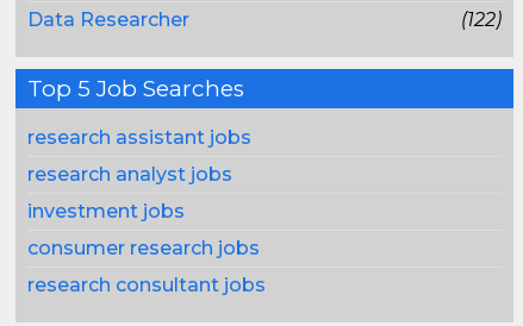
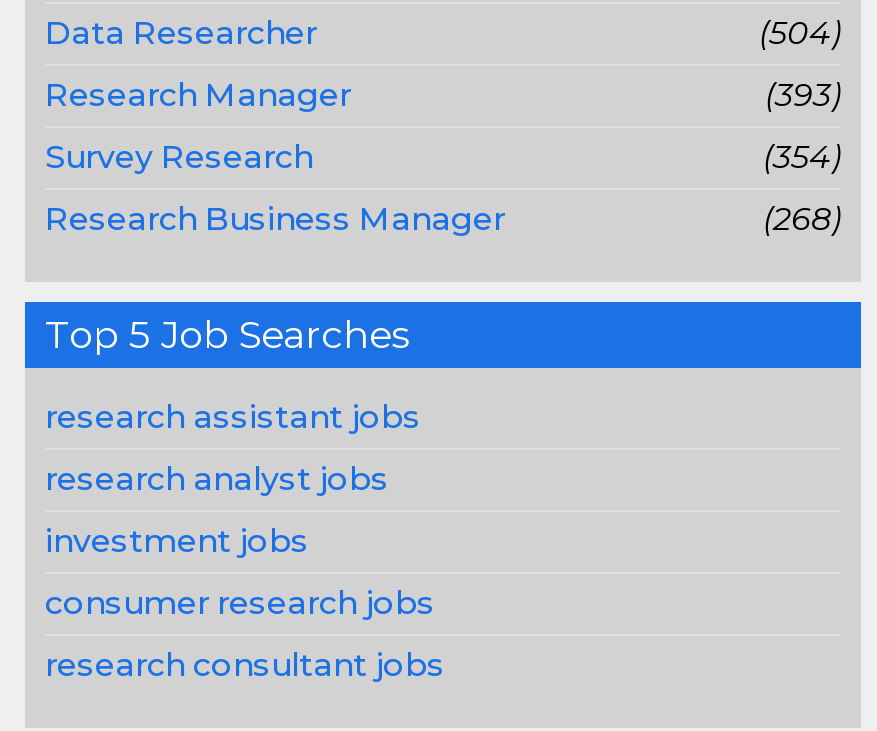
- (122)
+ (504)
+ Research Manager
+ (393)
+ Survey Research
+ (354)
+ Research Business Manager
+ (268)
